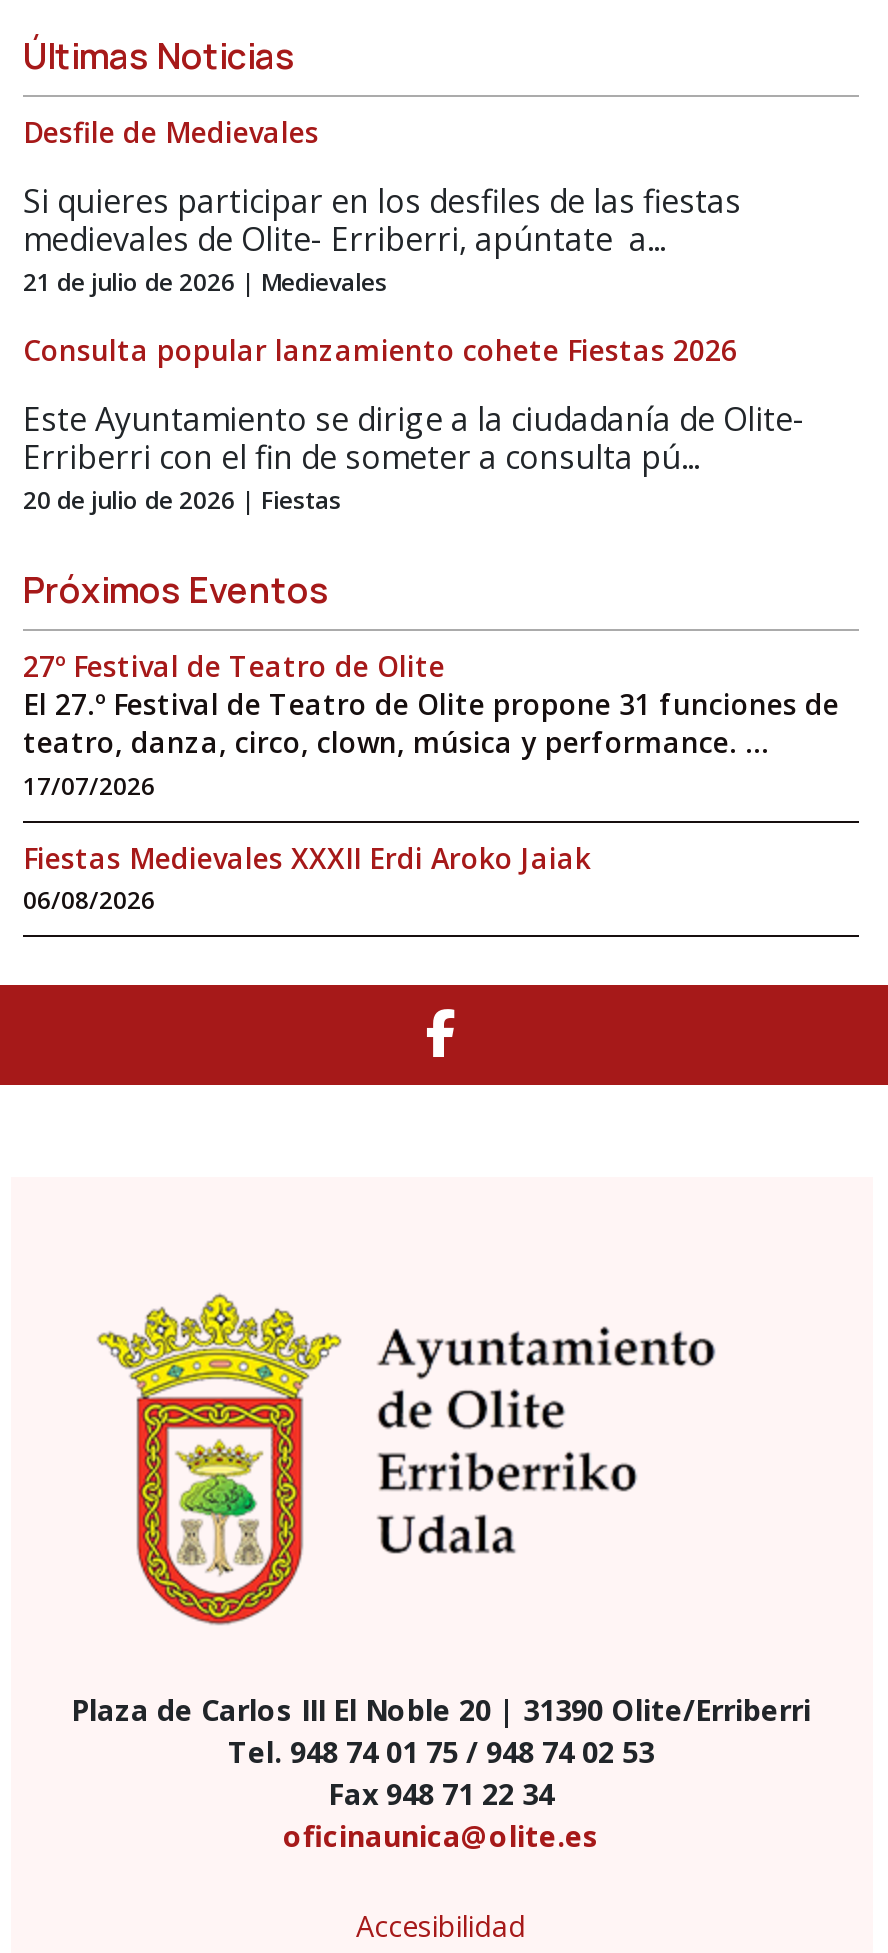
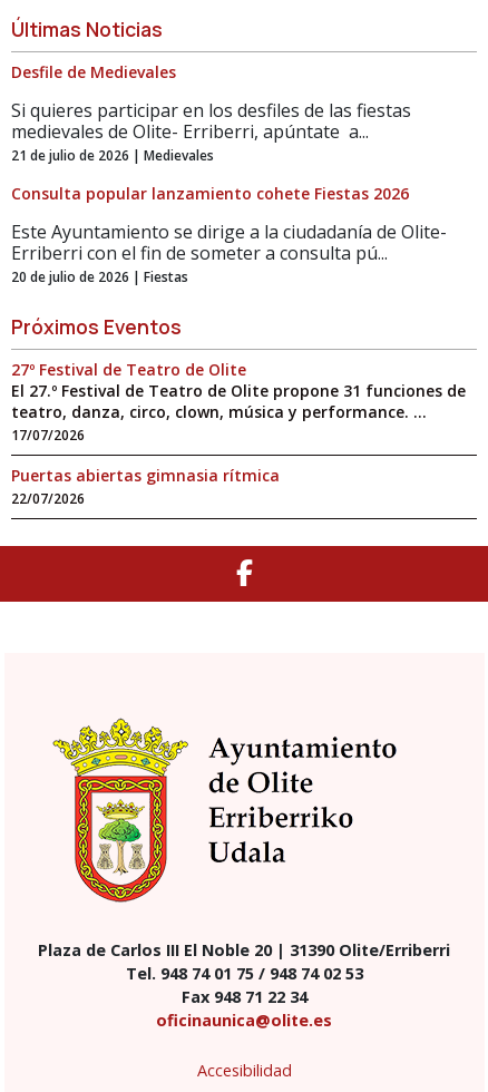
- Fiestas Medievales XXXII Erdi Aroko Jaiak
- 06/08/2026
+ Puertas abiertas gimnasia rítmica
+ 22/07/2026
